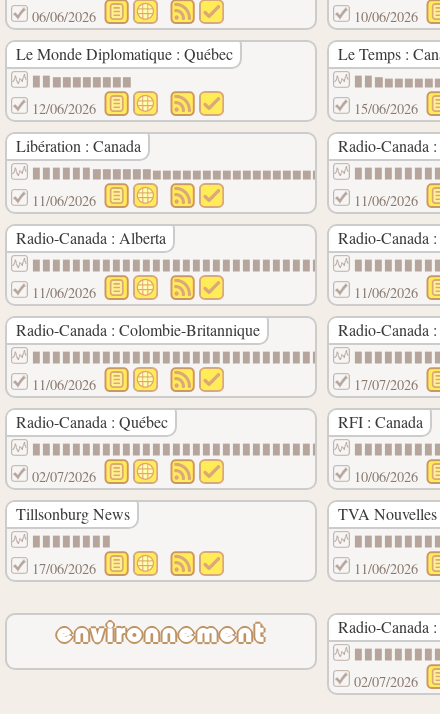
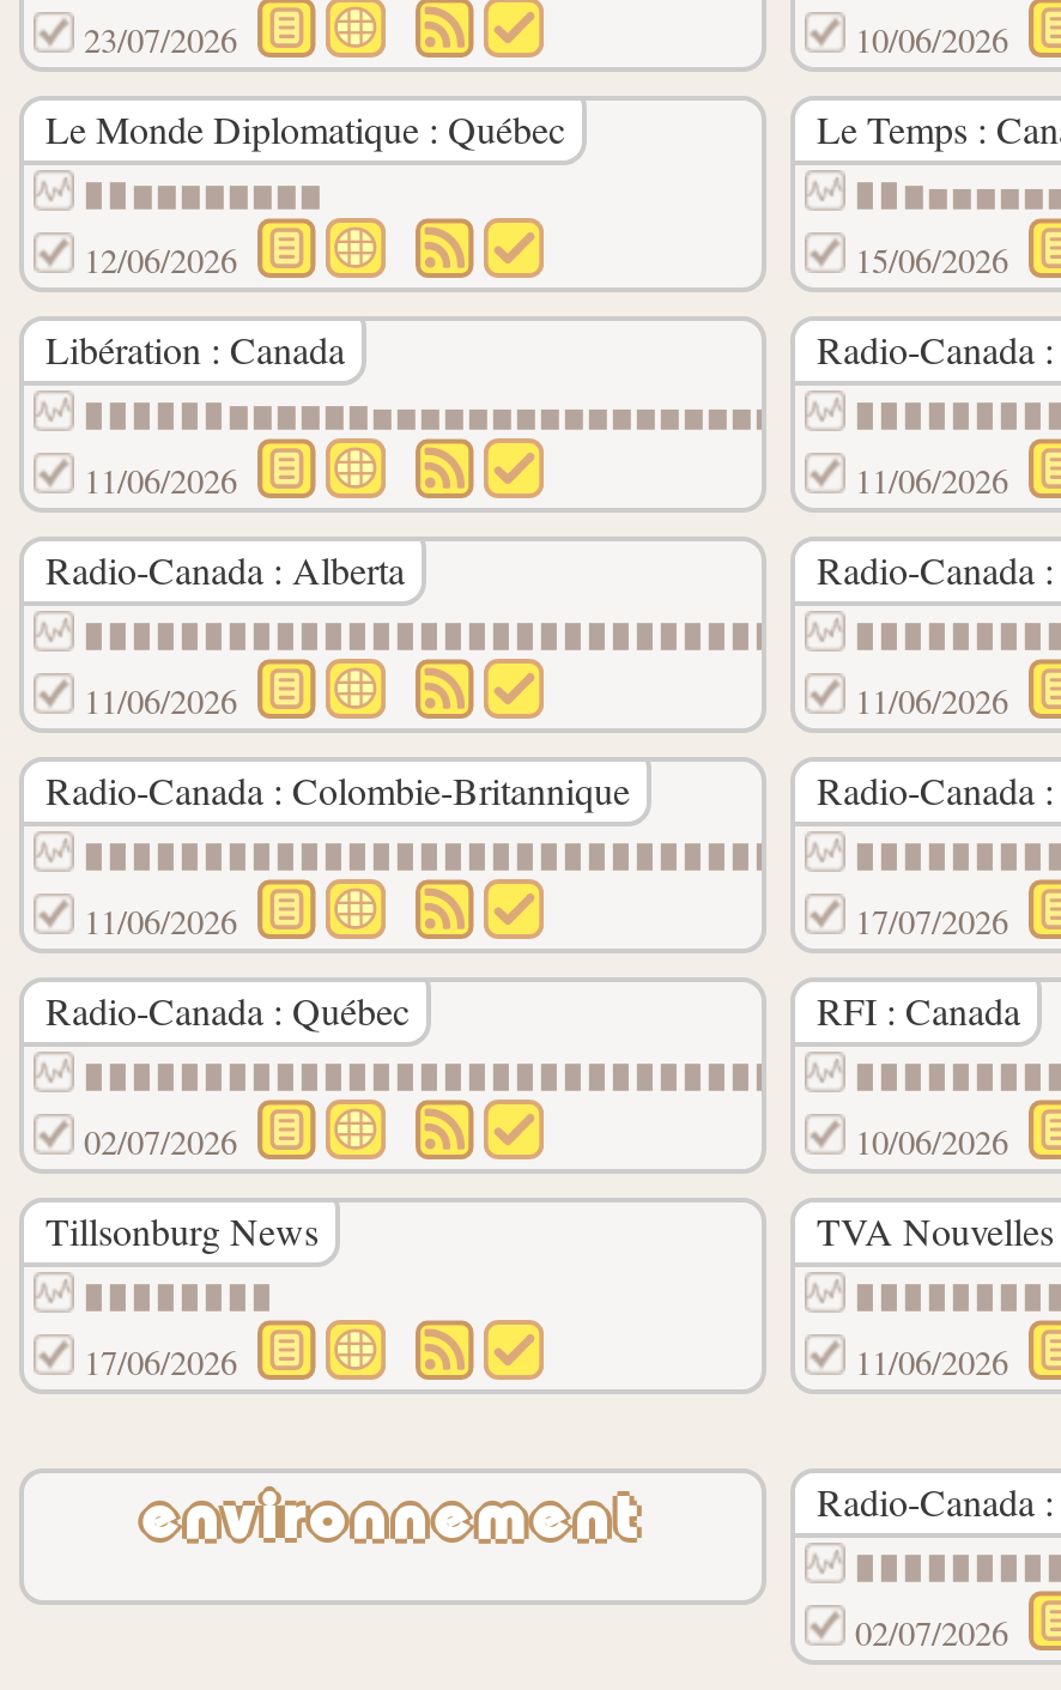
- 06/06/2026
+ 23/07/2026
